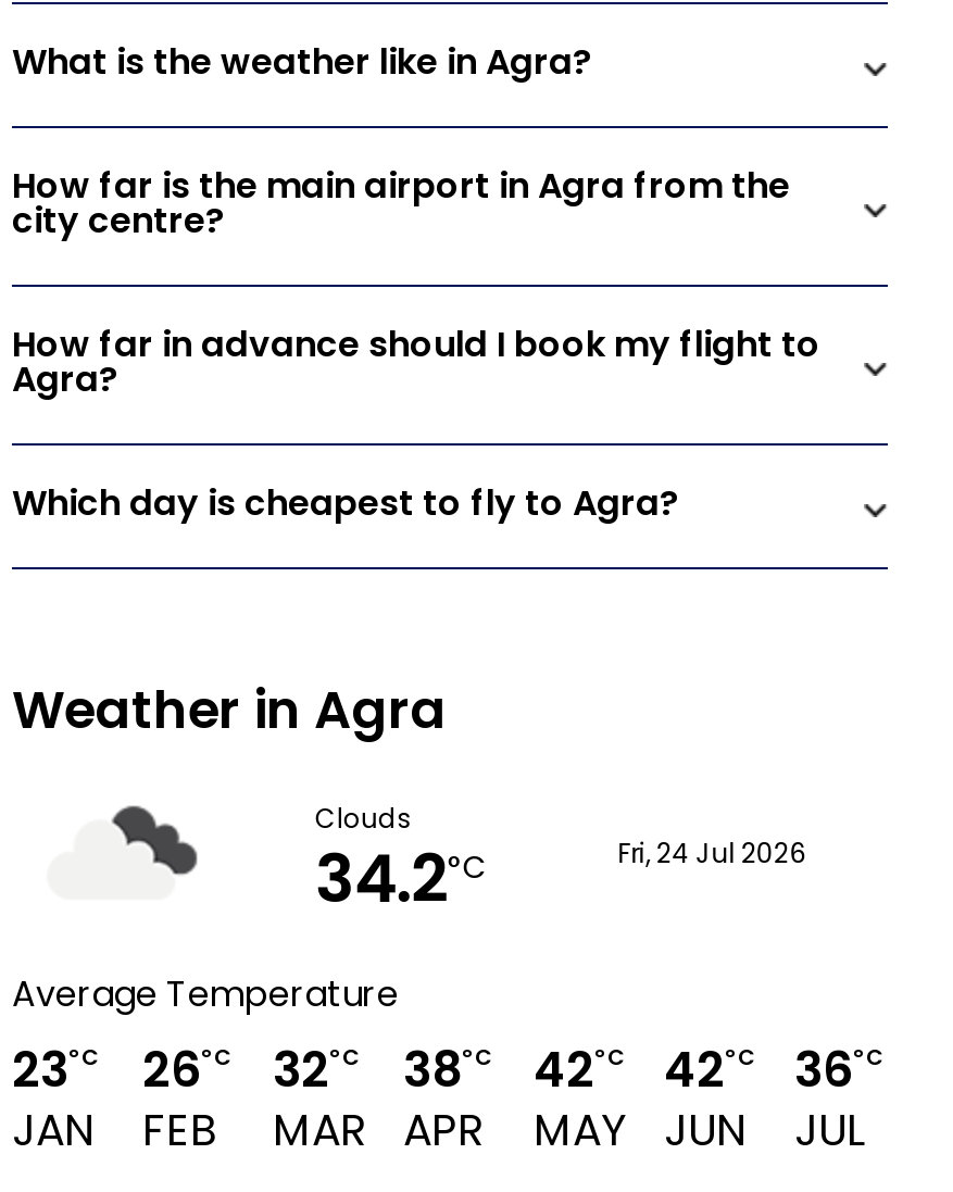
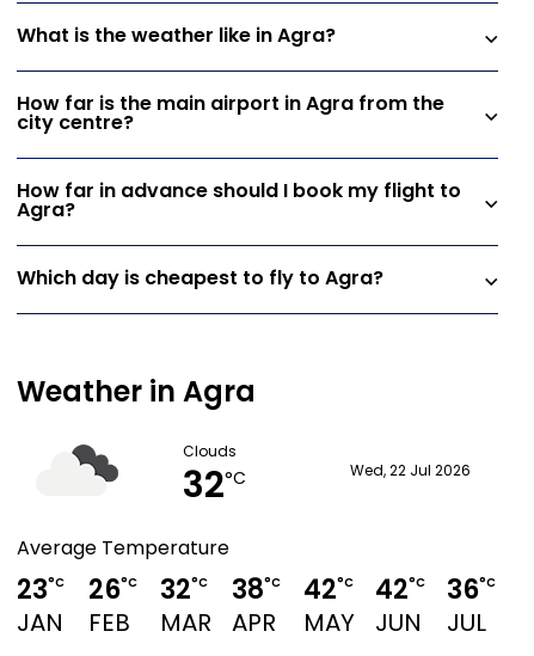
- 34.2°C
+ 32°C

- Fri, 24 Jul 2026
+ Wed, 22 Jul 2026
